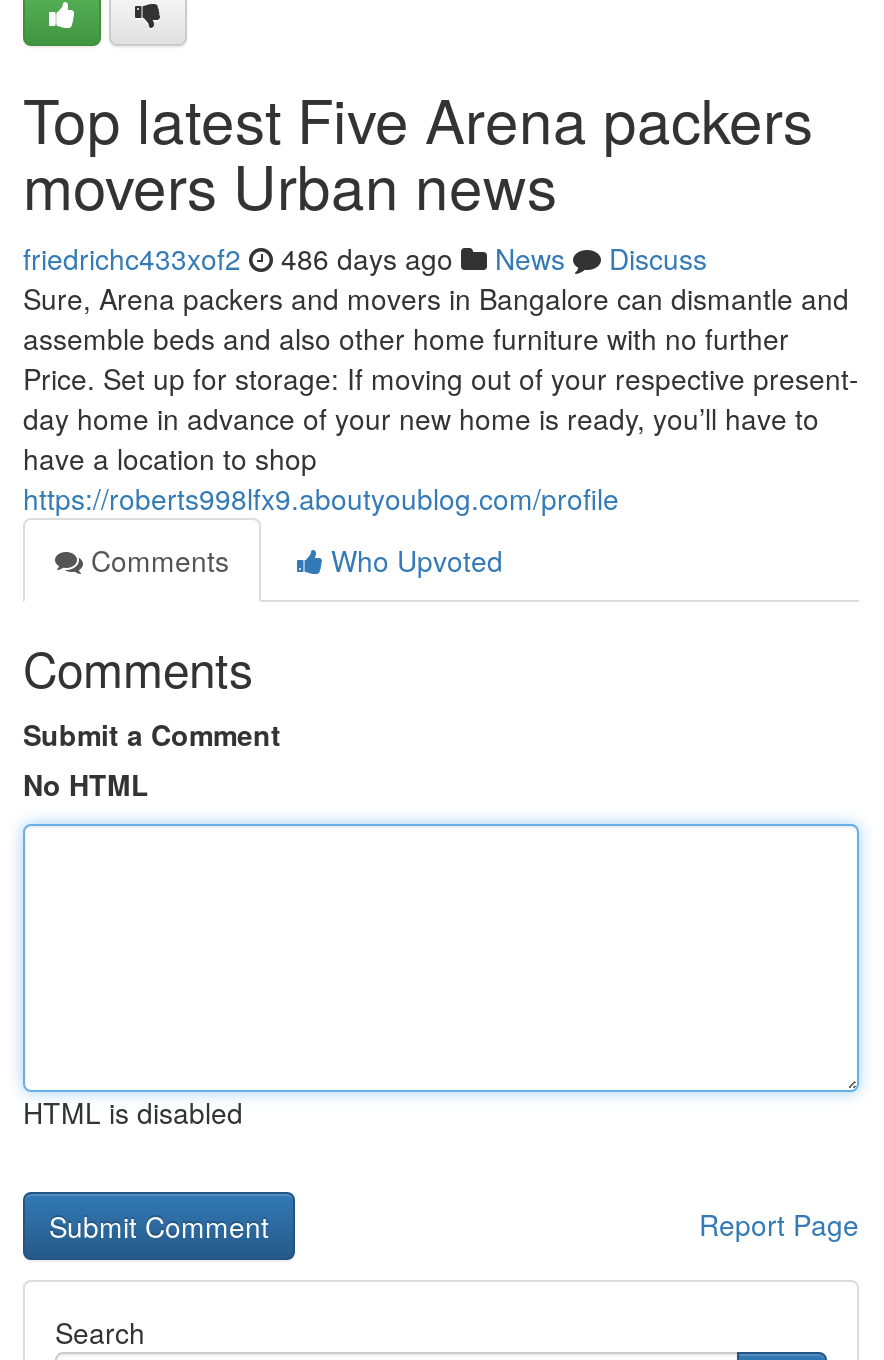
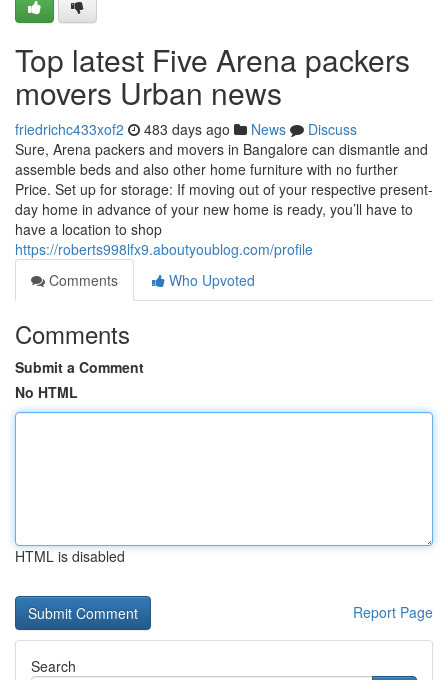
- friedrichc433xof2 486 days ago News Discuss
+ friedrichc433xof2 483 days ago News Discuss
